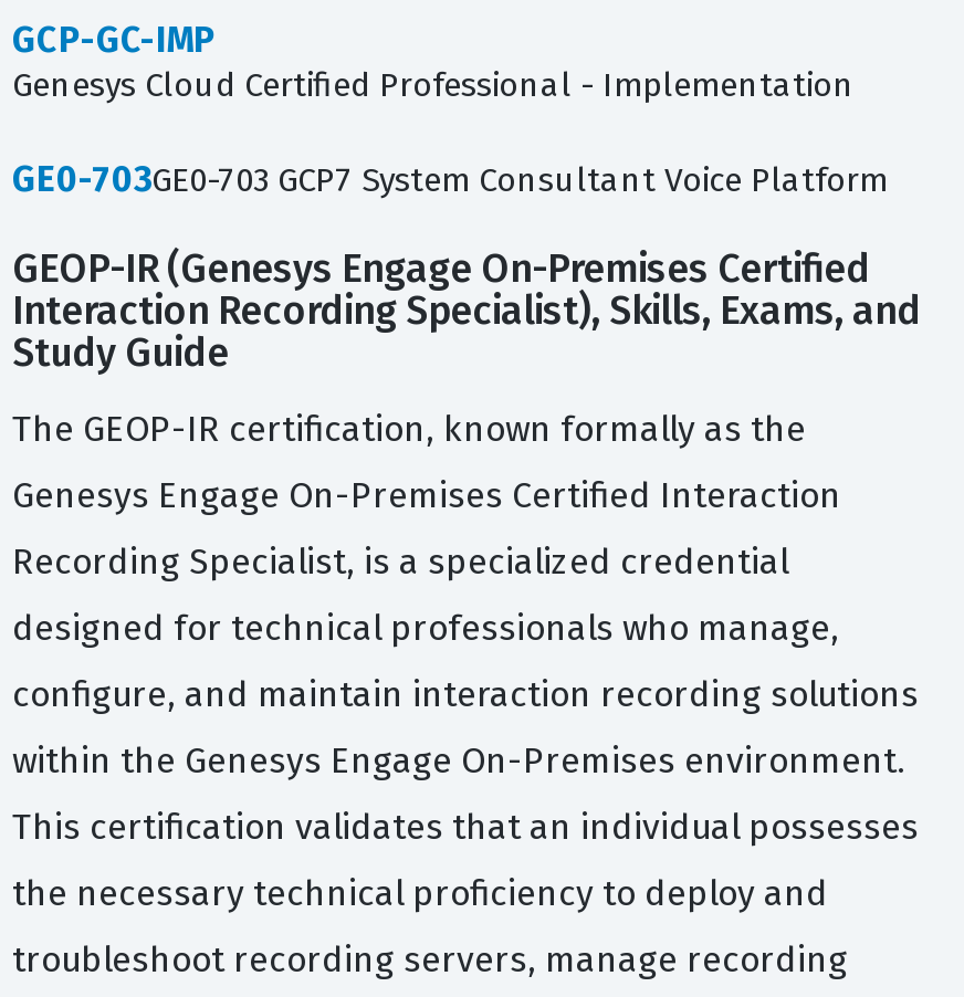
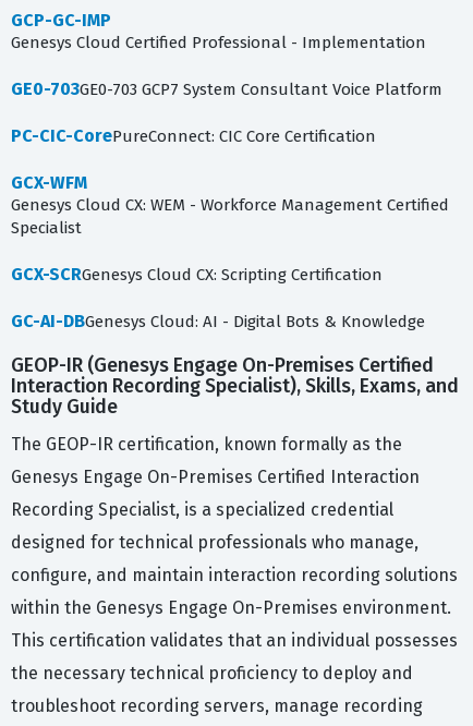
+ PC-CIC-CorePureConnect: CIC Core Certification
+ GCX-WFM
+ Genesys Cloud CX: WEM - Workforce Management Certified
+ Specialist
+ GCX-SCRGenesys Cloud CX: Scripting Certification
+ GC-AI-DBGenesys Cloud: AI - Digital Bots & Knowledge
